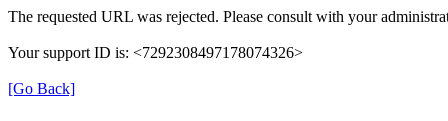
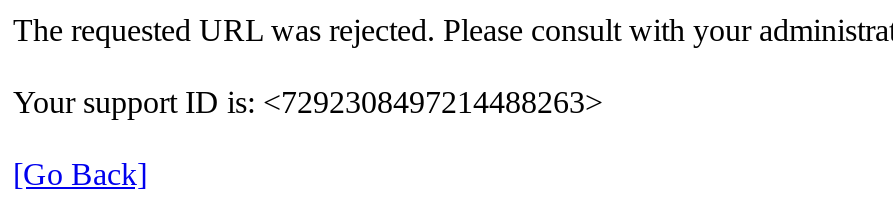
- Your support ID is: <7292308497178074326>
+ Your support ID is: <7292308497214488263>
